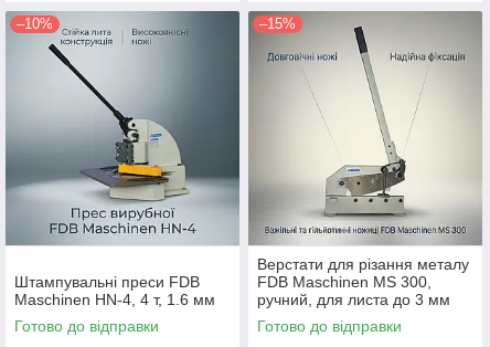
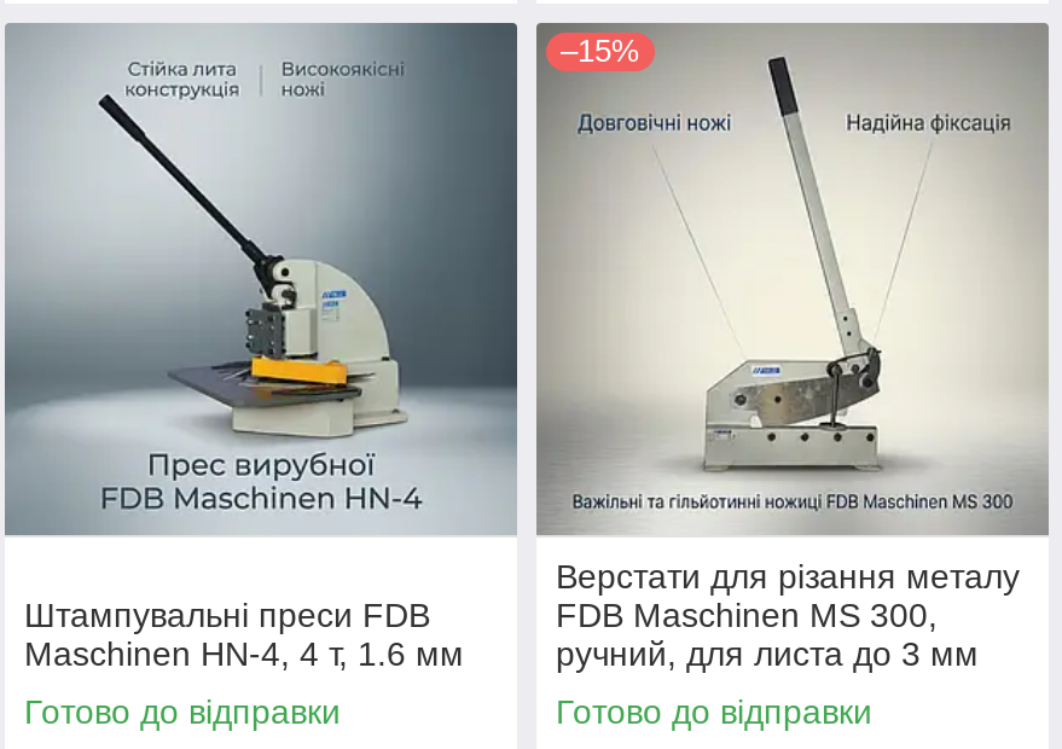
- –10%
